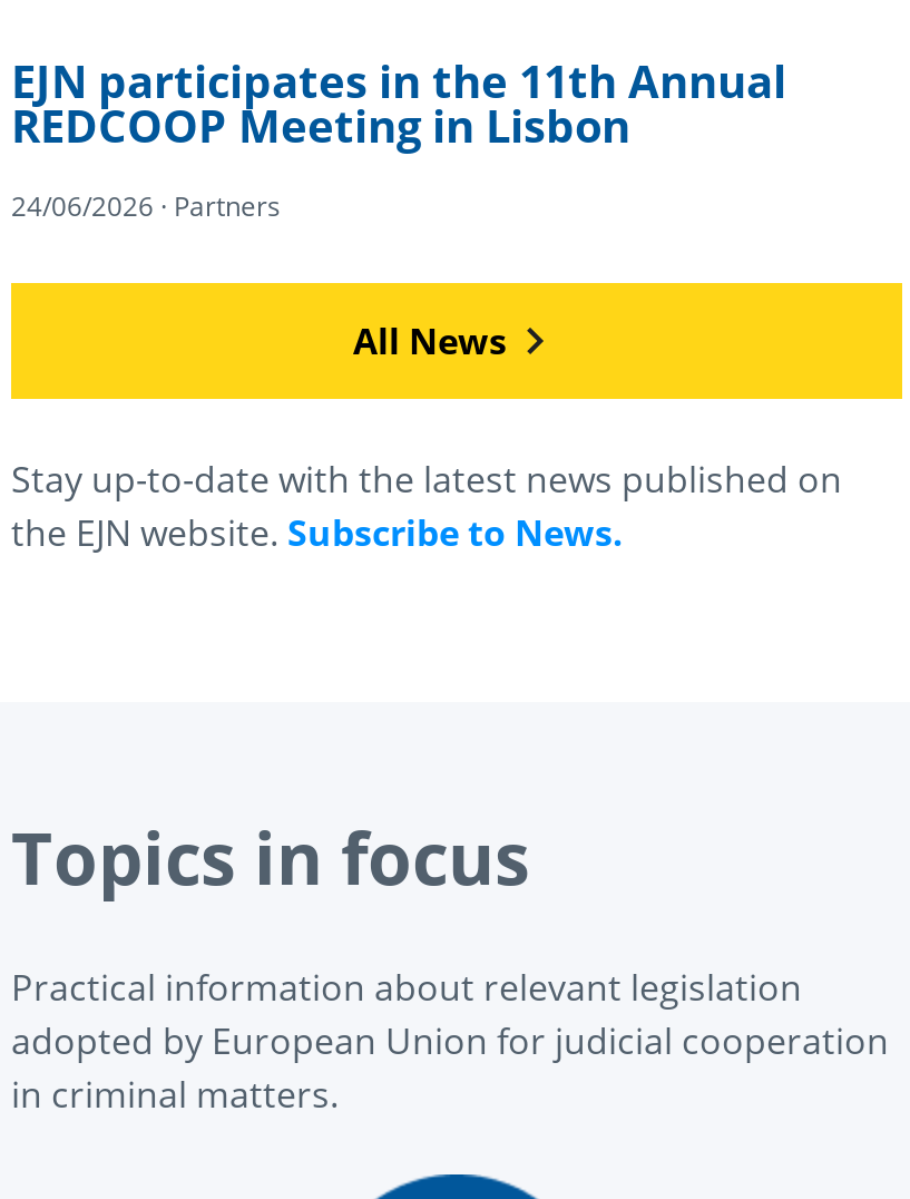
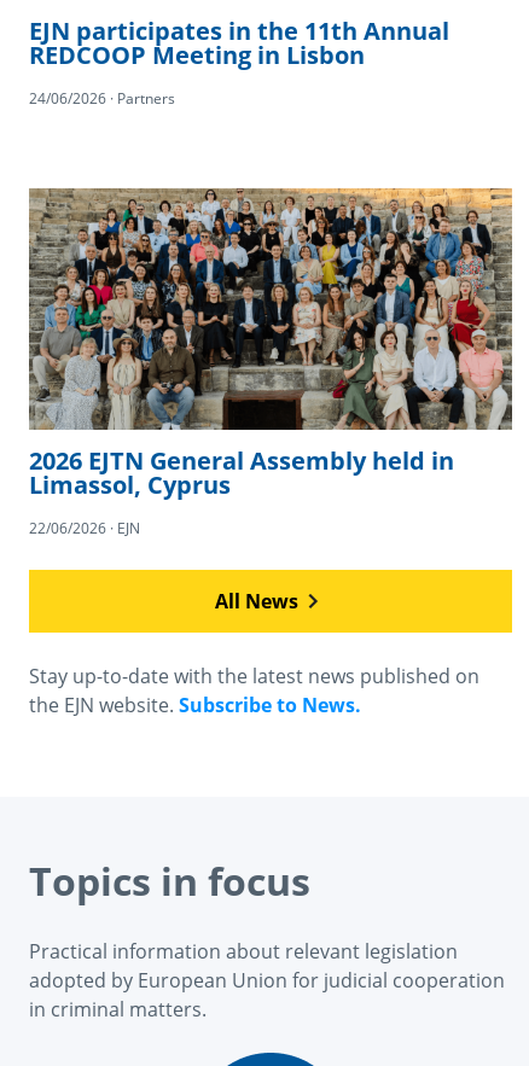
+ [image]
+ 2026 EJTN General Assembly held in
+ Limassol, Cyprus
+ 22/06/2026 · EJN
